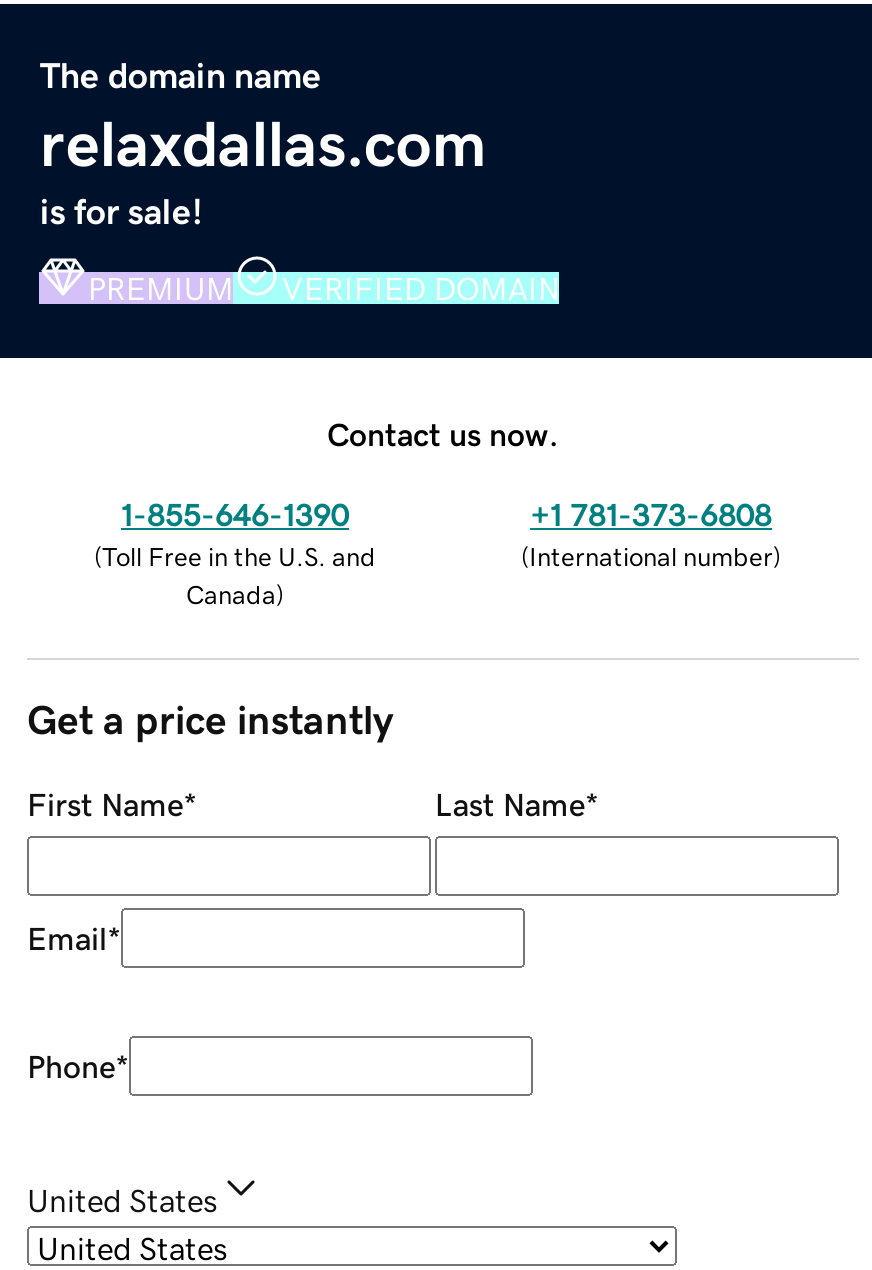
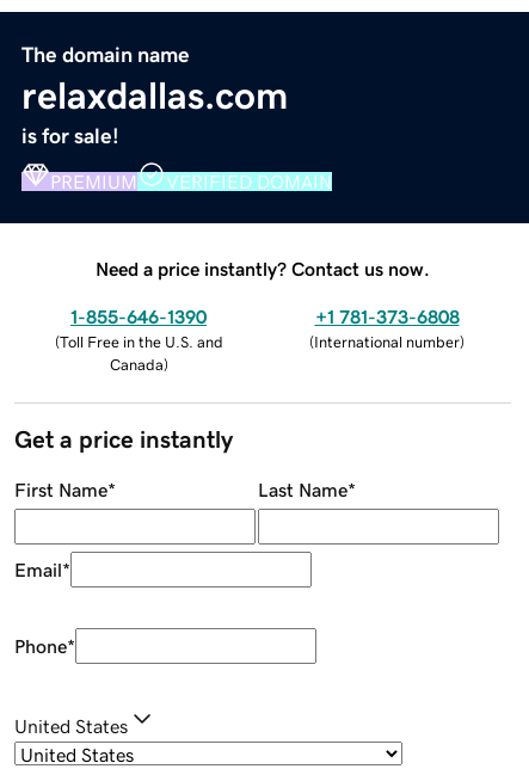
- Contact us now.
+ Need a price instantly? Contact us now.
